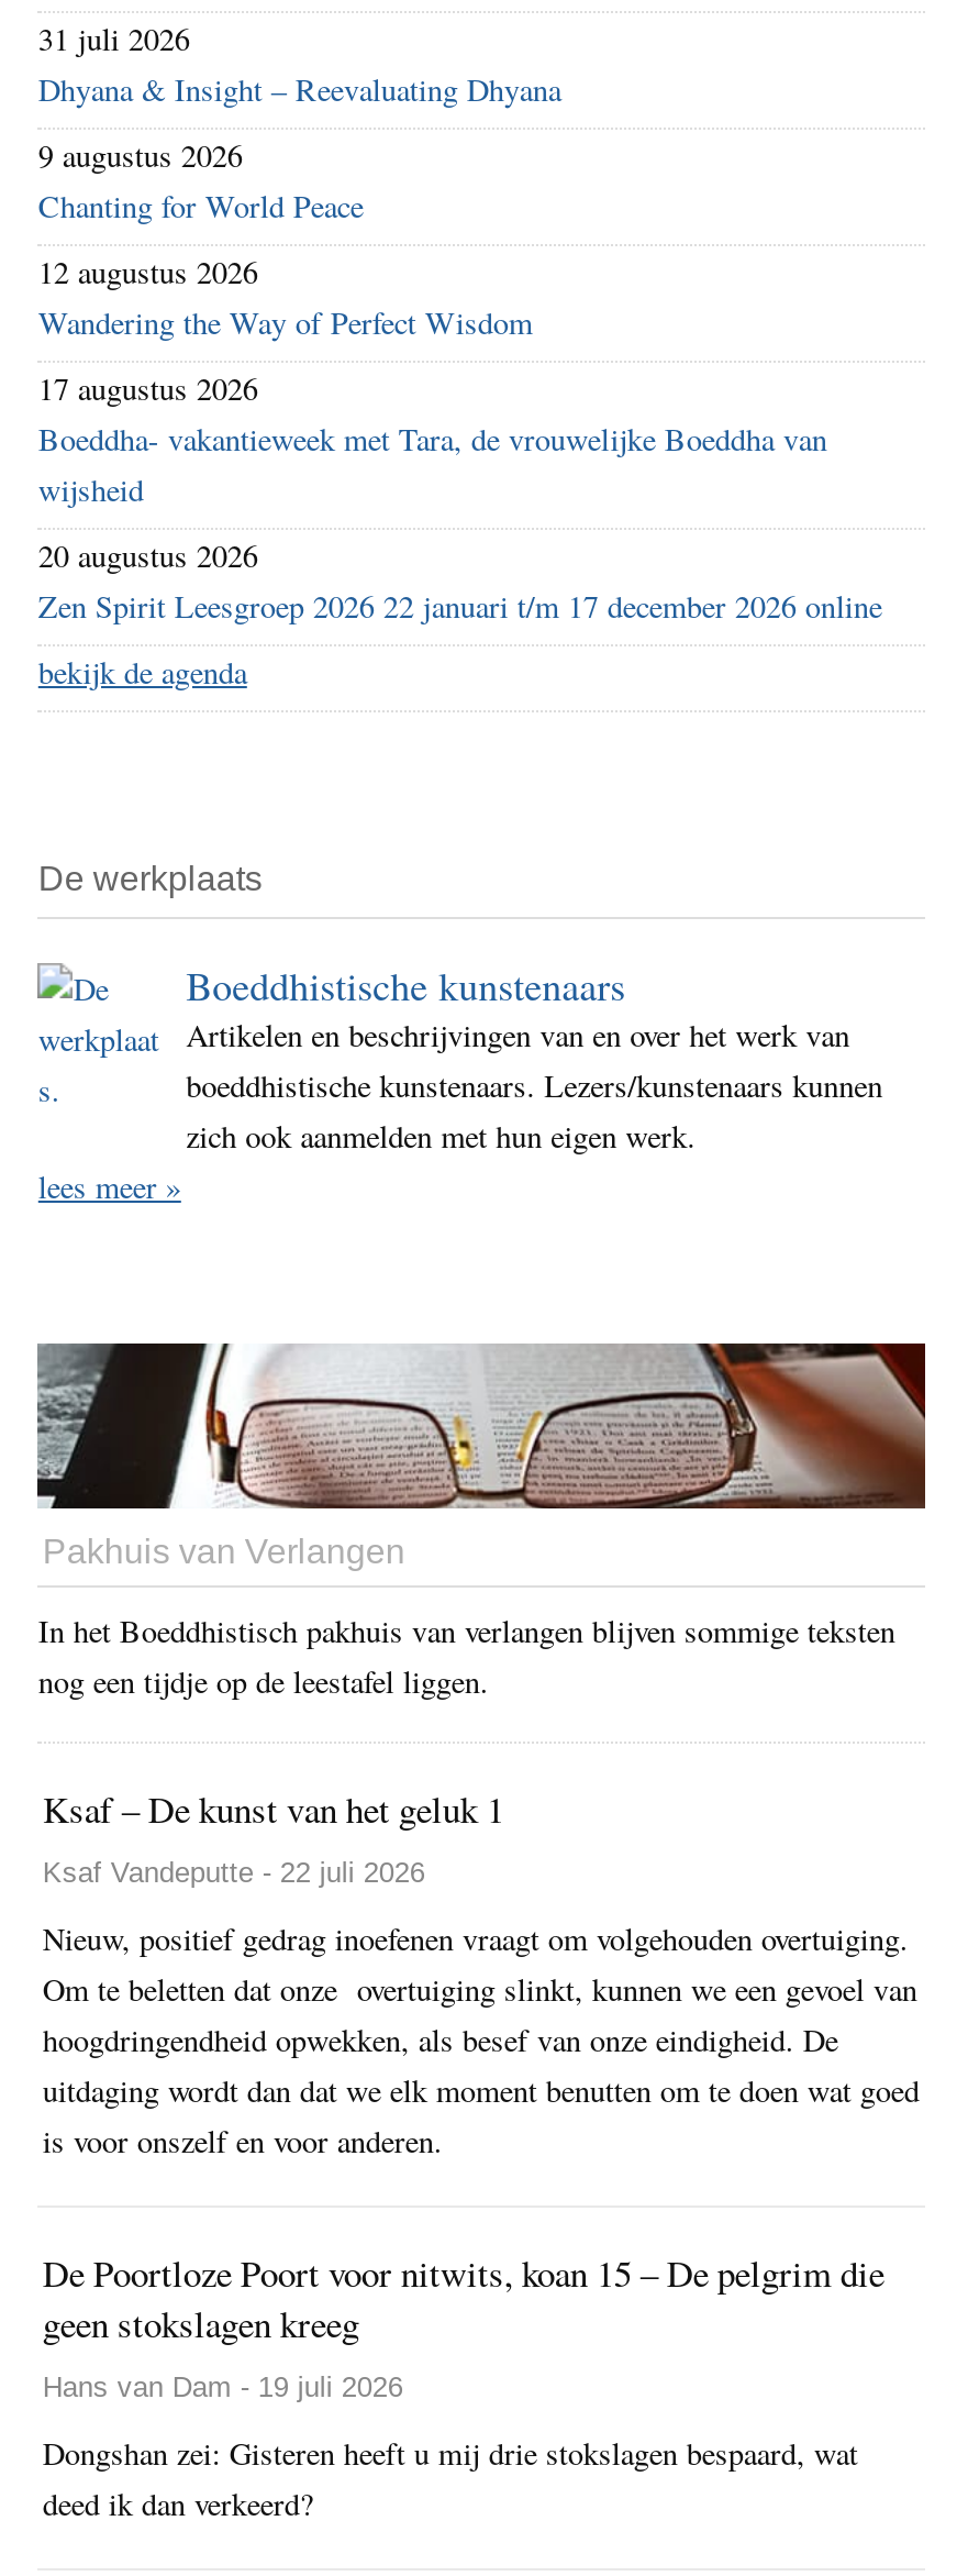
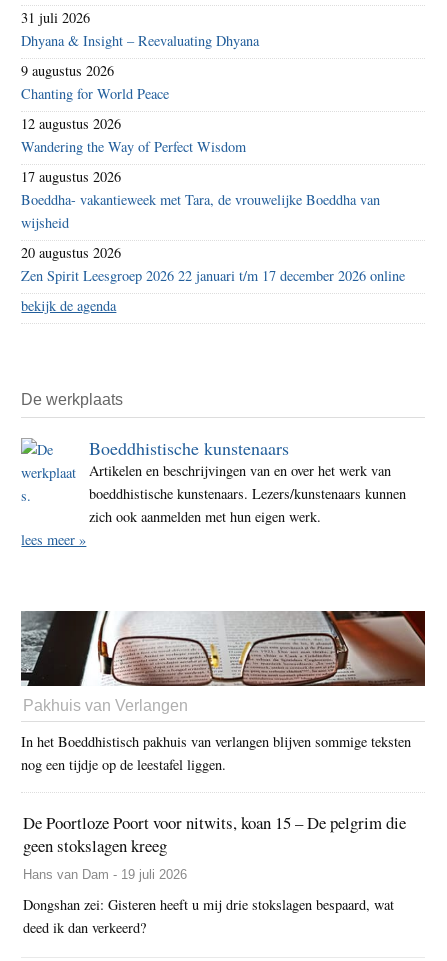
- Ksaf – De kunst van het geluk 1
- Ksaf Vandeputte - 22 juli 2026
- Nieuw, positief gedrag inoefenen vraagt om volgehouden overtuiging.
- Om te beletten dat onze overtuiging slinkt, kunnen we een gevoel van
- hoogdringendheid opwekken, als besef van onze eindigheid. De
- uitdaging wordt dan dat we elk moment benutten om te doen wat goed
- is voor onszelf en voor anderen.
